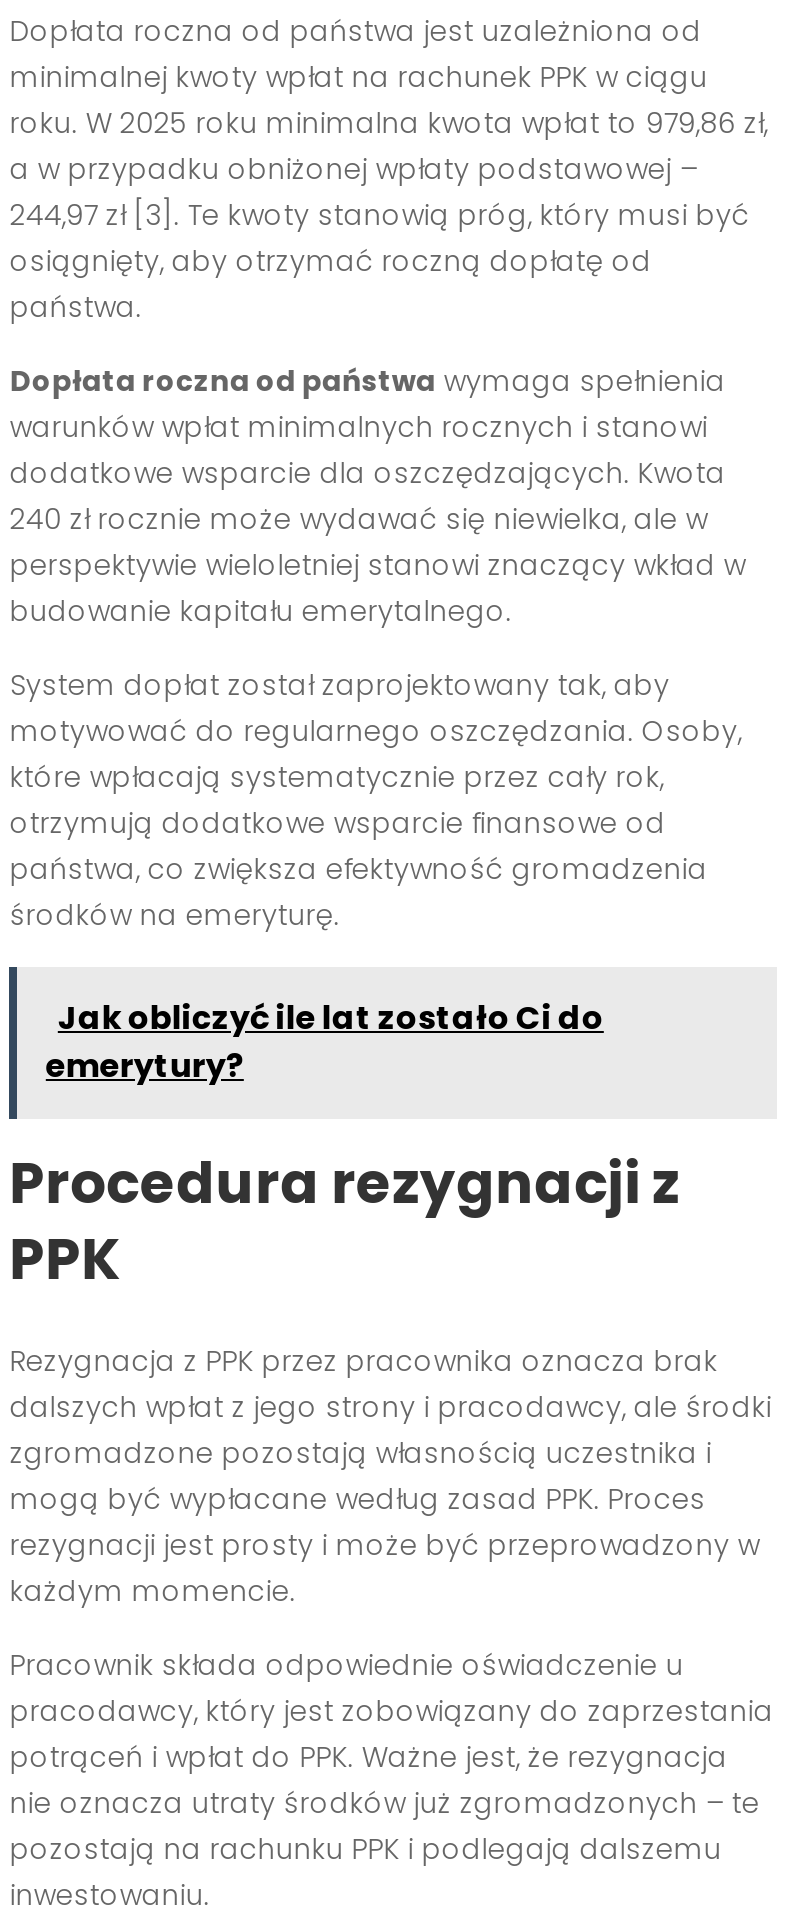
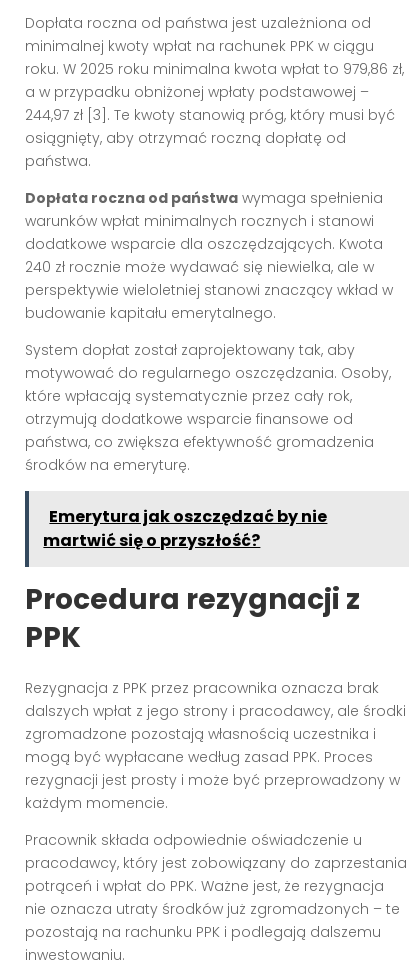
- Jak obliczyć ile lat zostało Ci do
- emerytury?
+ Emerytura jak oszczędzać by nie
+ martwić się o przyszłość?
